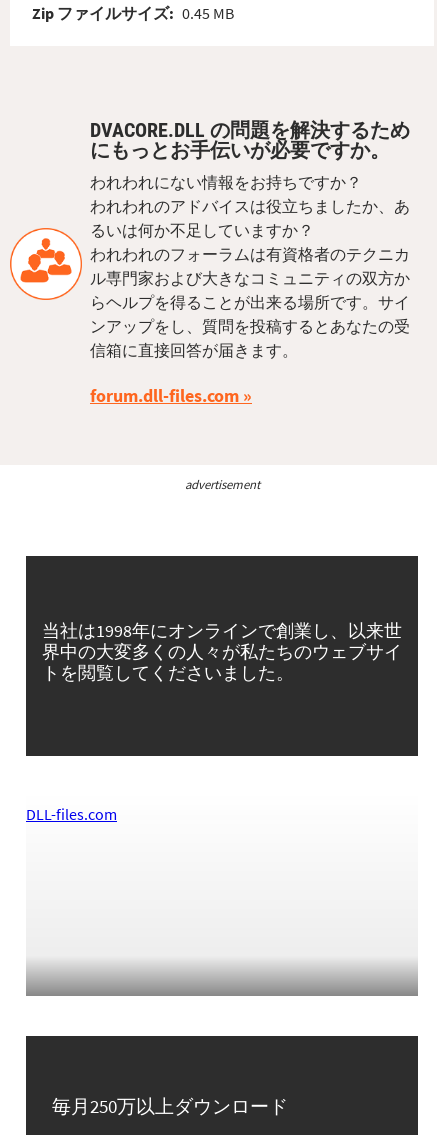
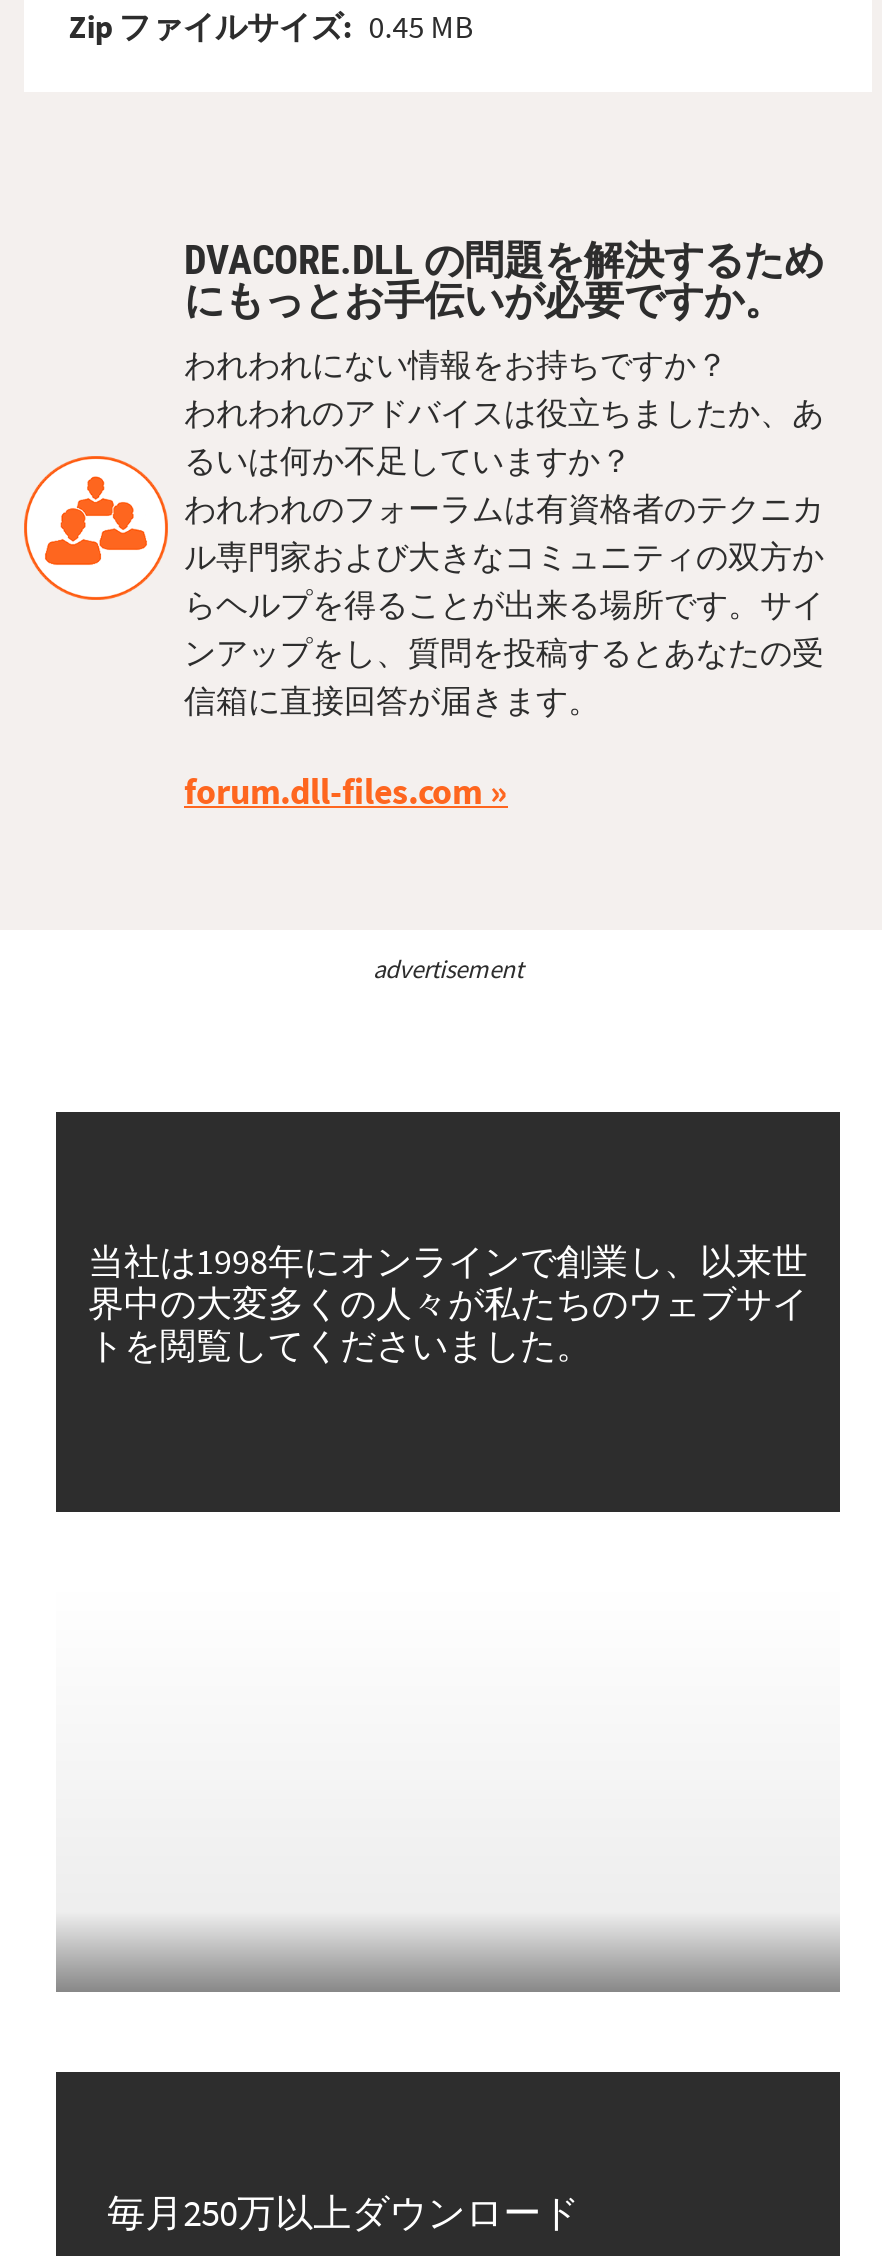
- DLL-files.com
